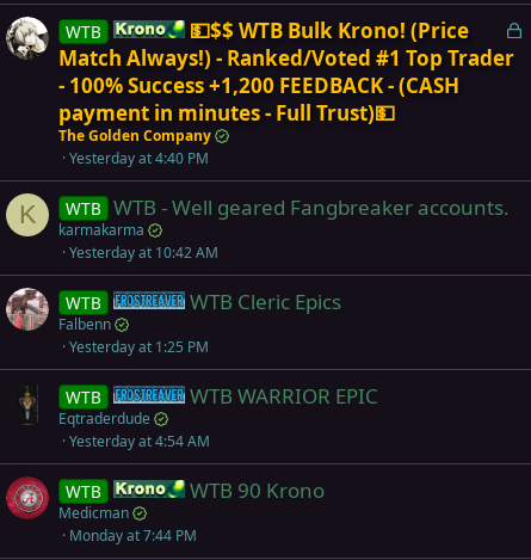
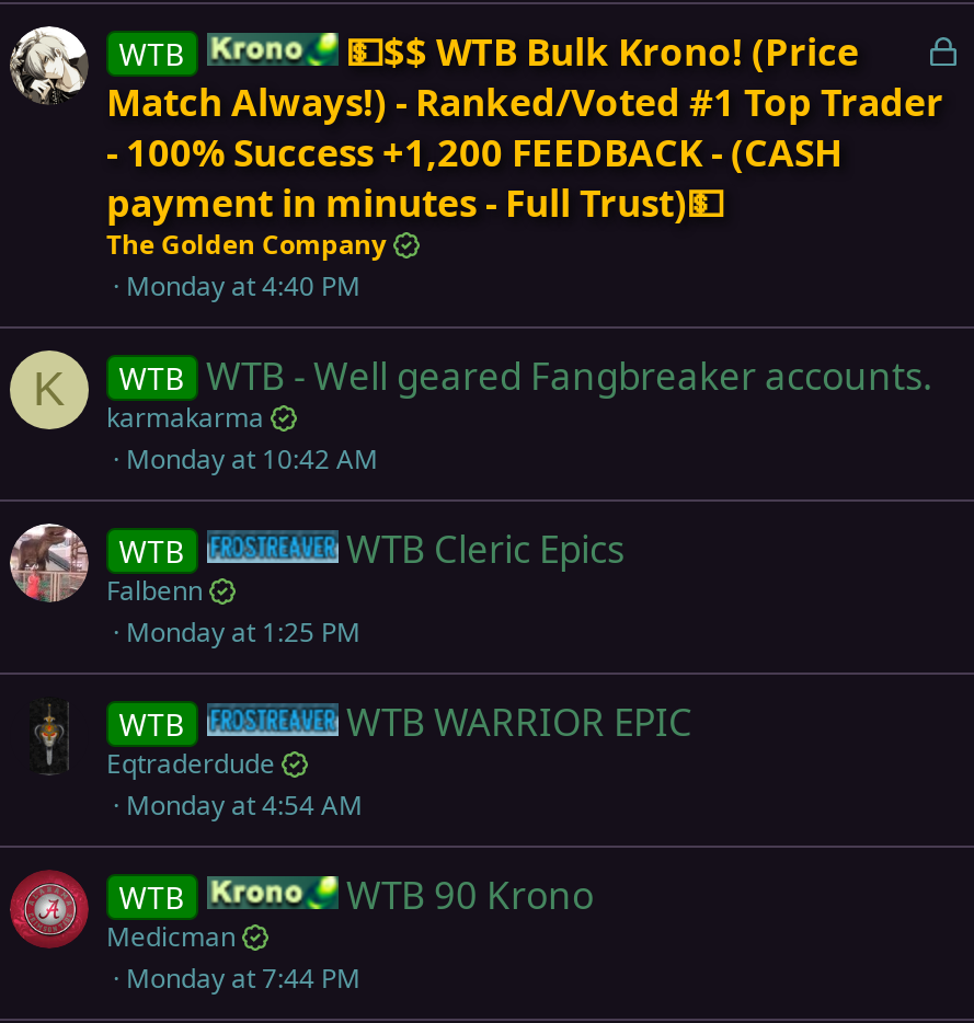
- Yesterday at 4:40 PM
+ Monday at 4:40 PM

- Yesterday at 10:42 AM
+ Monday at 10:42 AM

- Yesterday at 1:25 PM
+ Monday at 1:25 PM

- Yesterday at 4:54 AM
+ Monday at 4:54 AM
